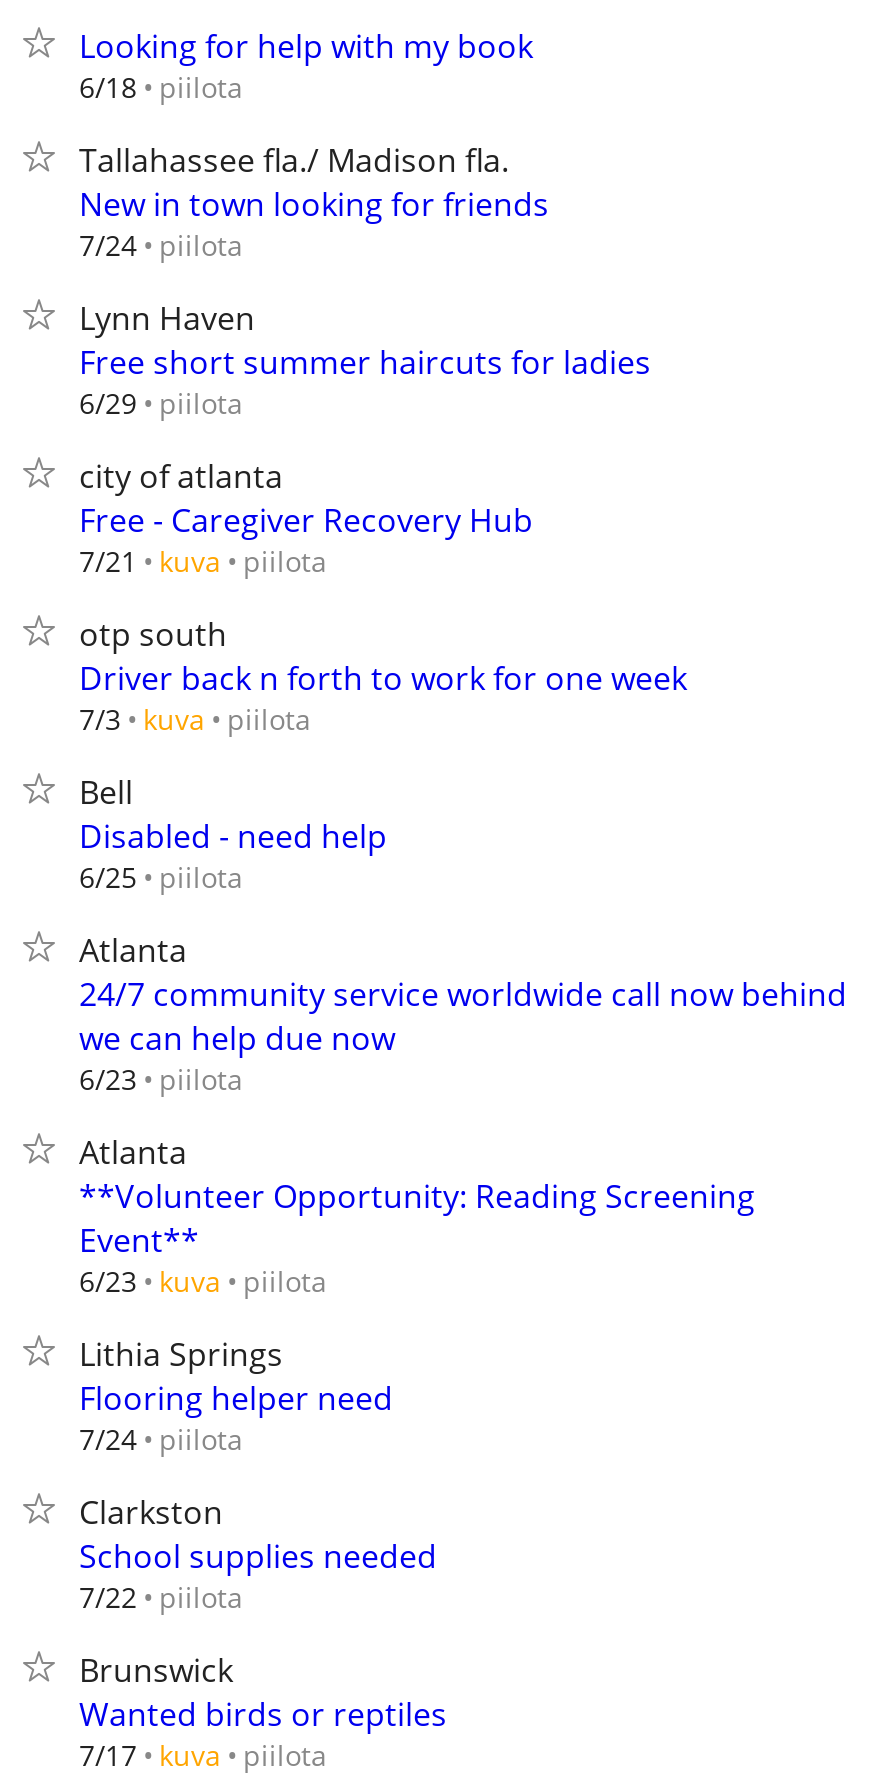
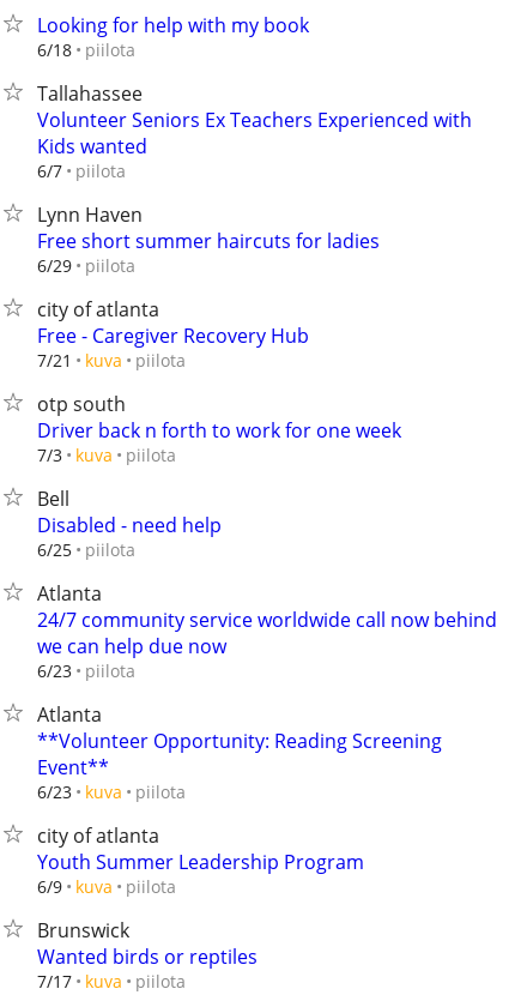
- Tallahassee fla./ Madison fla.
- New in town looking for friends
- 7/24 piilota
+ Tallahassee
+ Volunteer Seniors Ex Teachers Experienced with
+ Kids wanted
+ 6/7 piilota

moved down: Lynn Haven | Free short summer haircuts for ladies | 6/29 piilota | ... | Event** | 6/23 kuva piilota

- Lithia Springs
- Flooring helper need
- 7/24 piilota
- Clarkston
- School supplies needed
- 7/22 piilota
+ city of atlanta
+ Youth Summer Leadership Program
+ 6/9 kuva piilota
